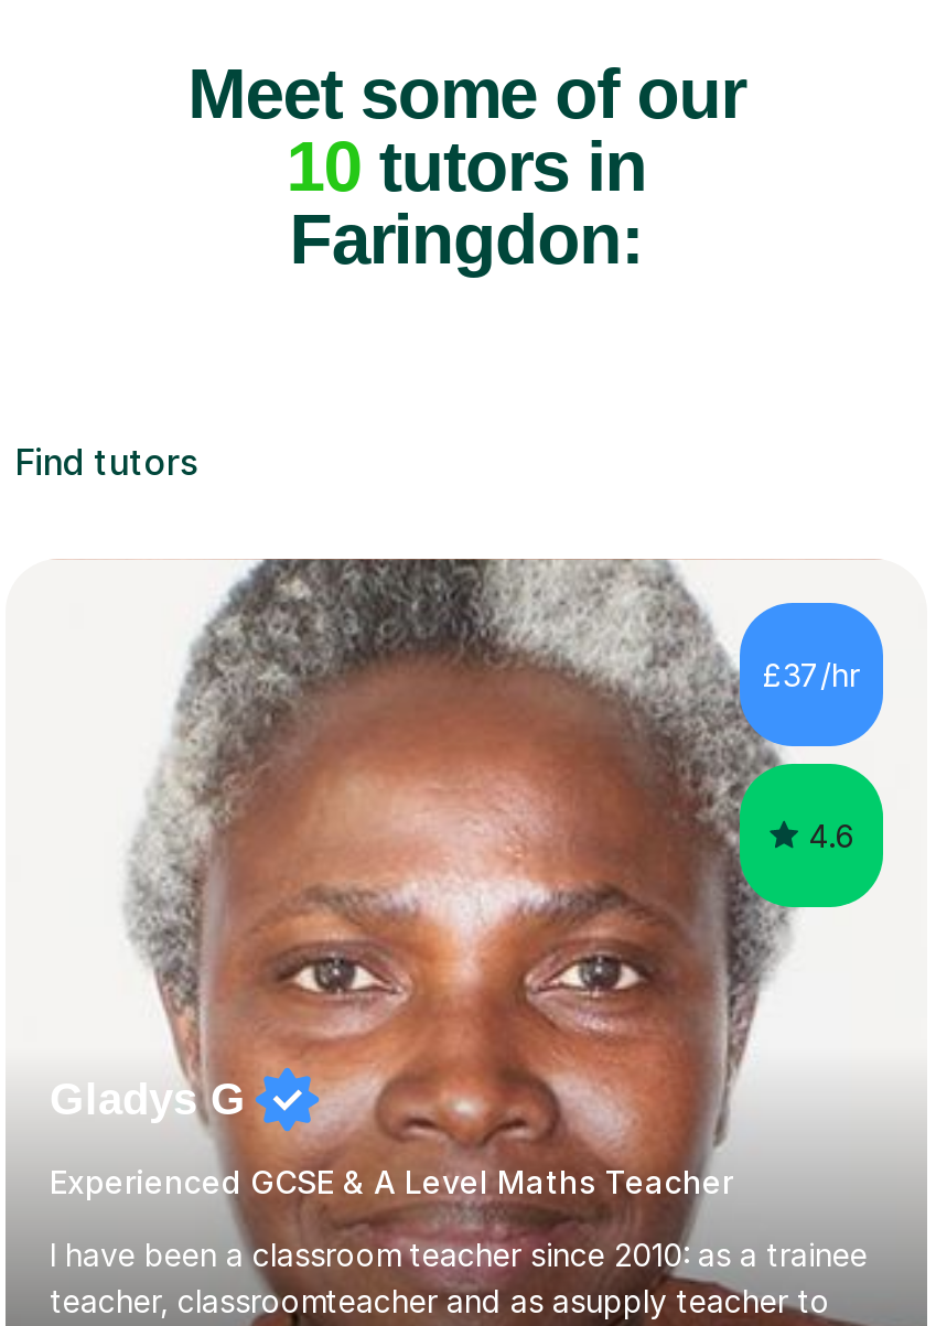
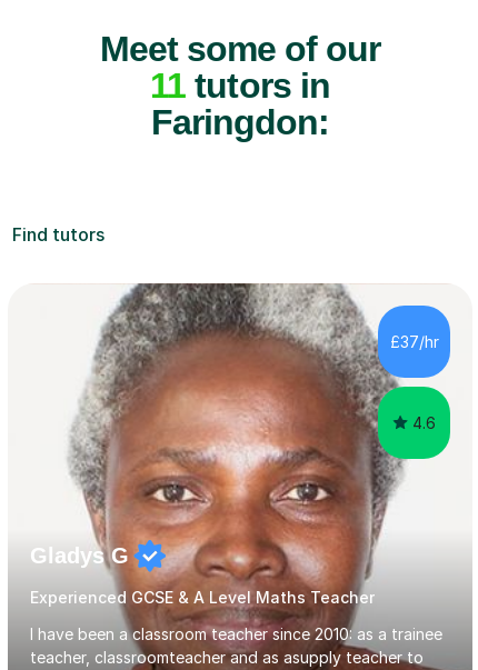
- 10 tutors in
+ 11 tutors in
